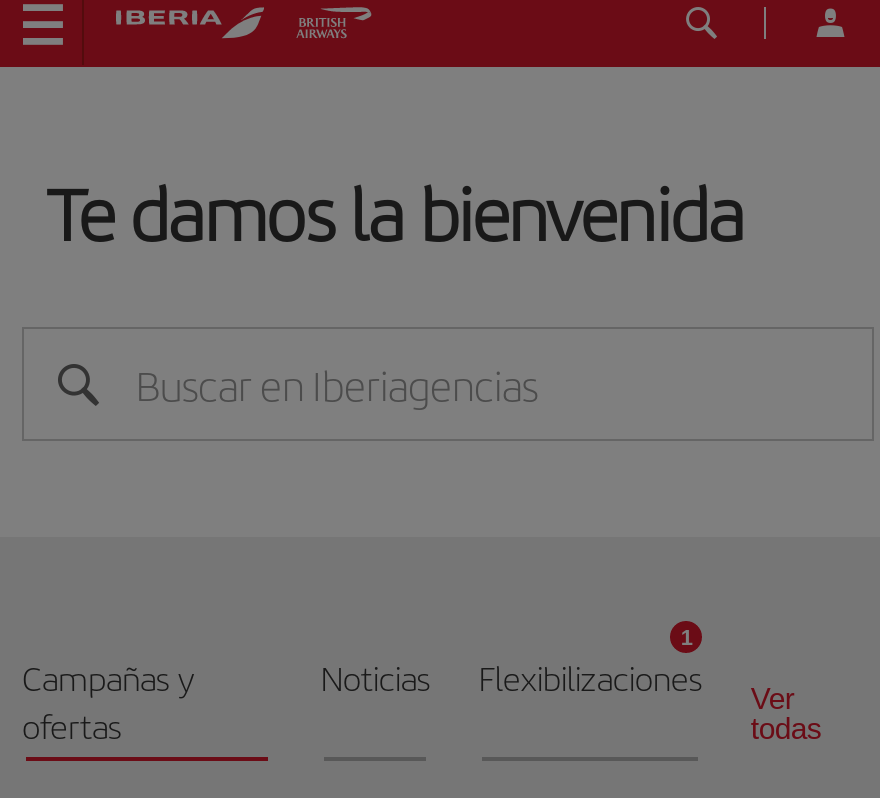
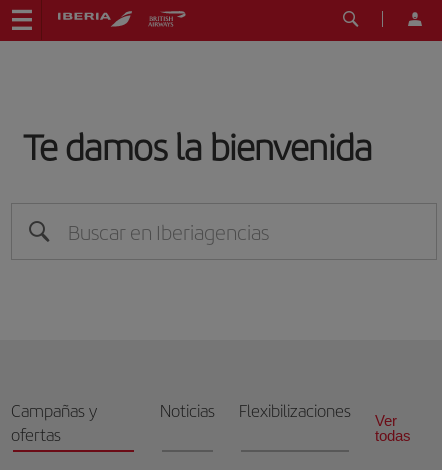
- 1
